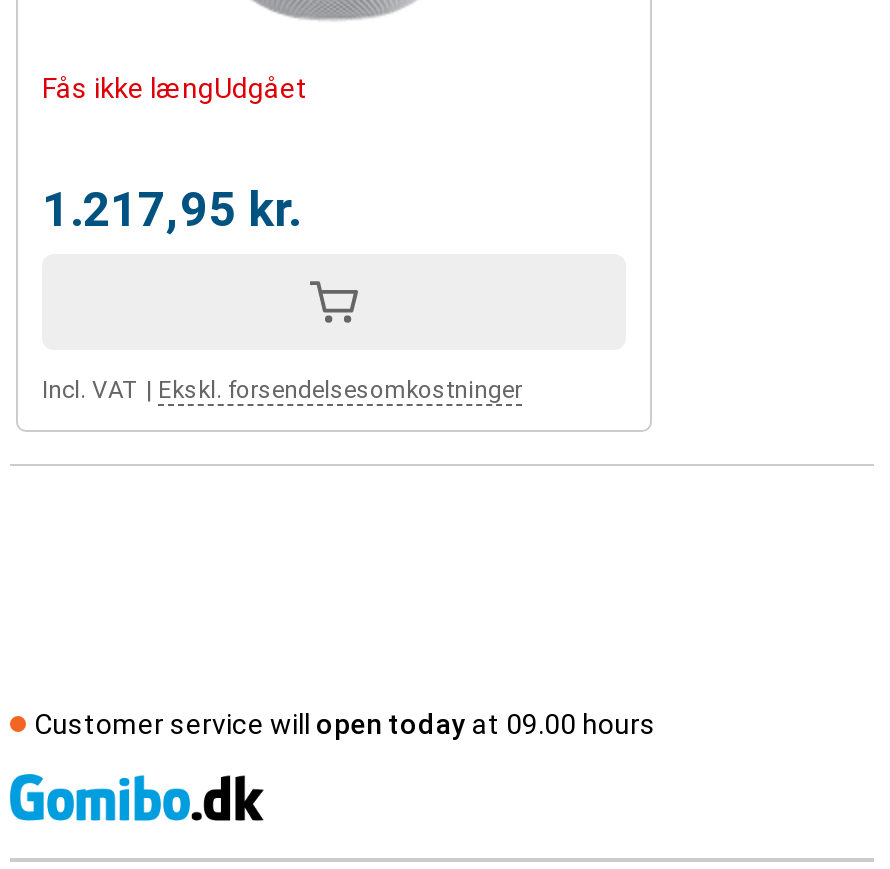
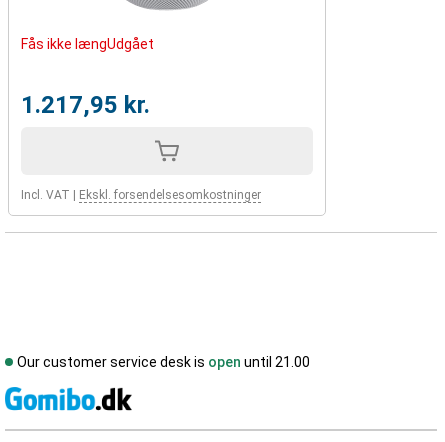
- Customer service will open today at 09.00 hours
+ Our customer service desk is open until 21.00
